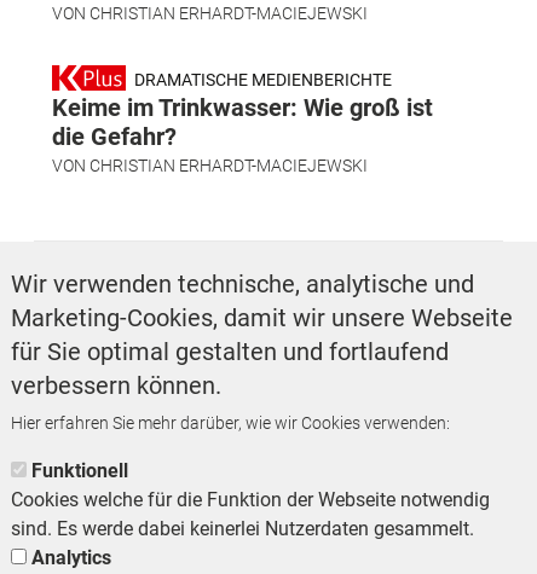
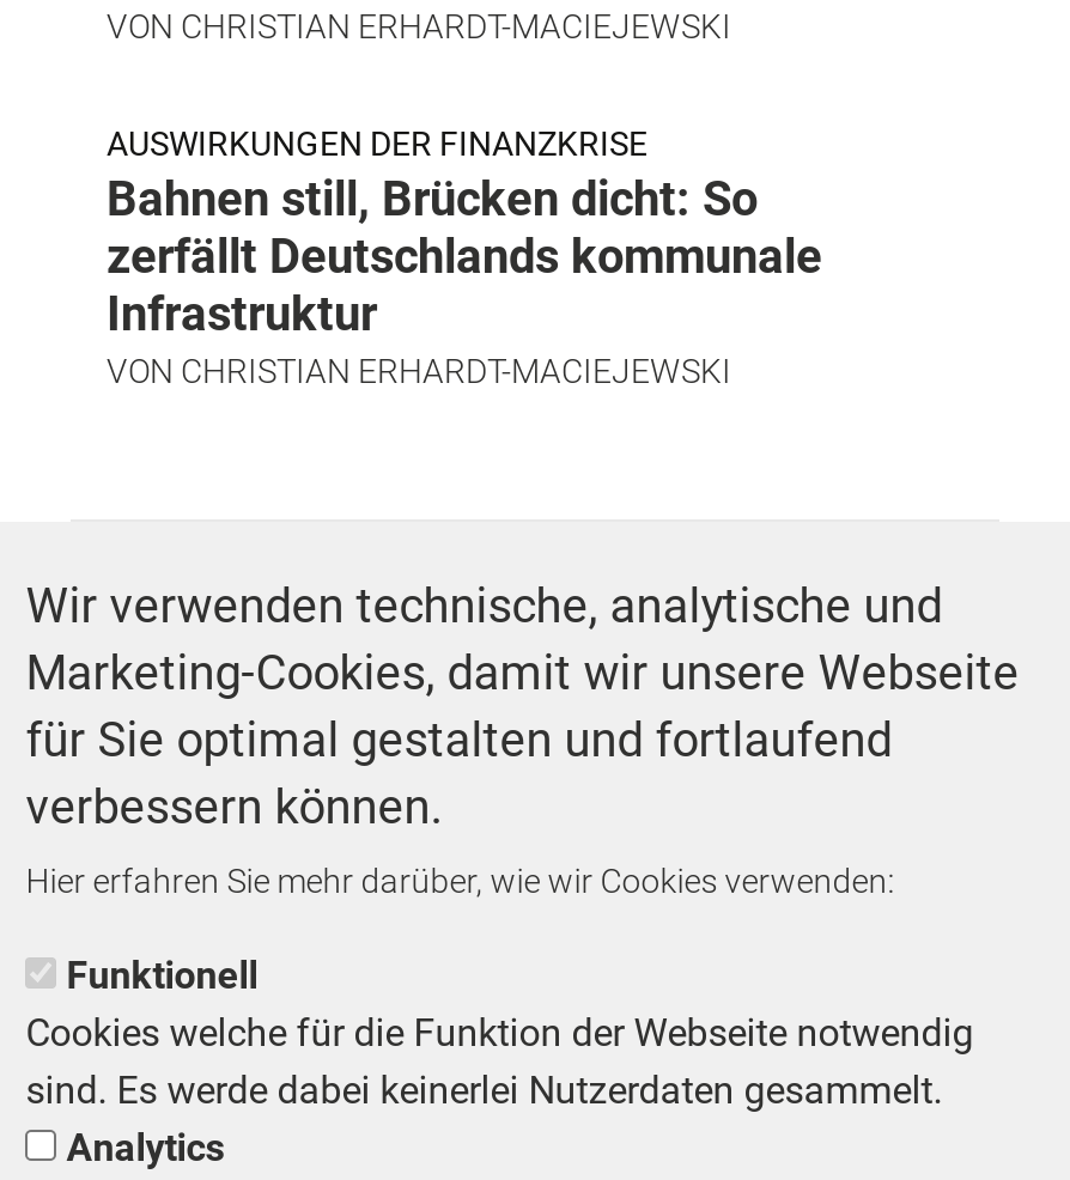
- DRAMATISCHE MEDIENBERICHTE
- Keime im Trinkwasser: Wie groß ist
- die Gefahr?
+ AUSWIRKUNGEN DER FINANZKRISE
+ Bahnen still, Brücken dicht: So
+ zerfällt Deutschlands kommunale
+ Infrastruktur
